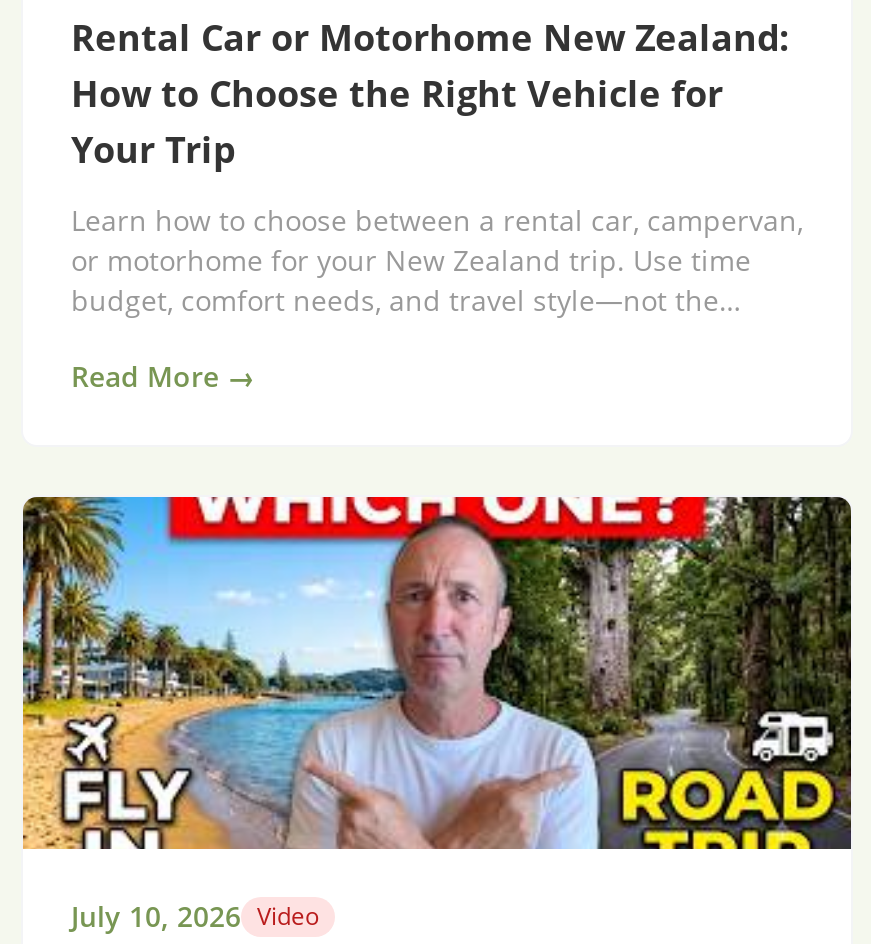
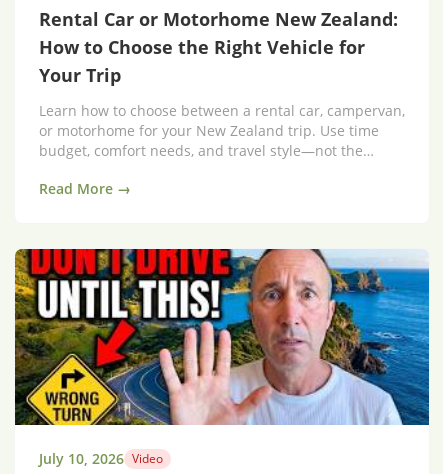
- [image]
+ [image]
